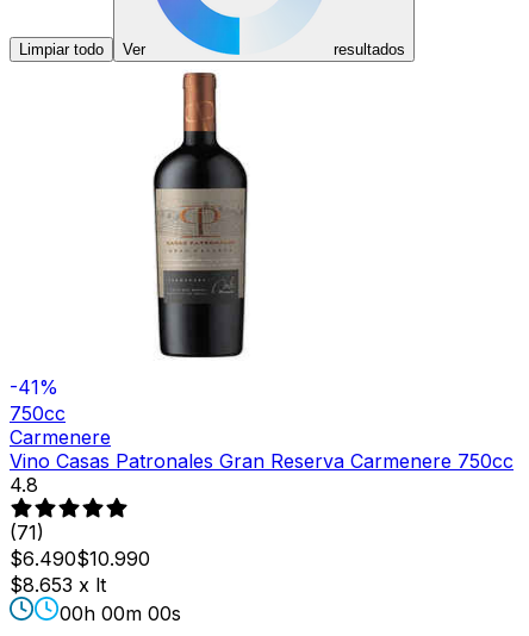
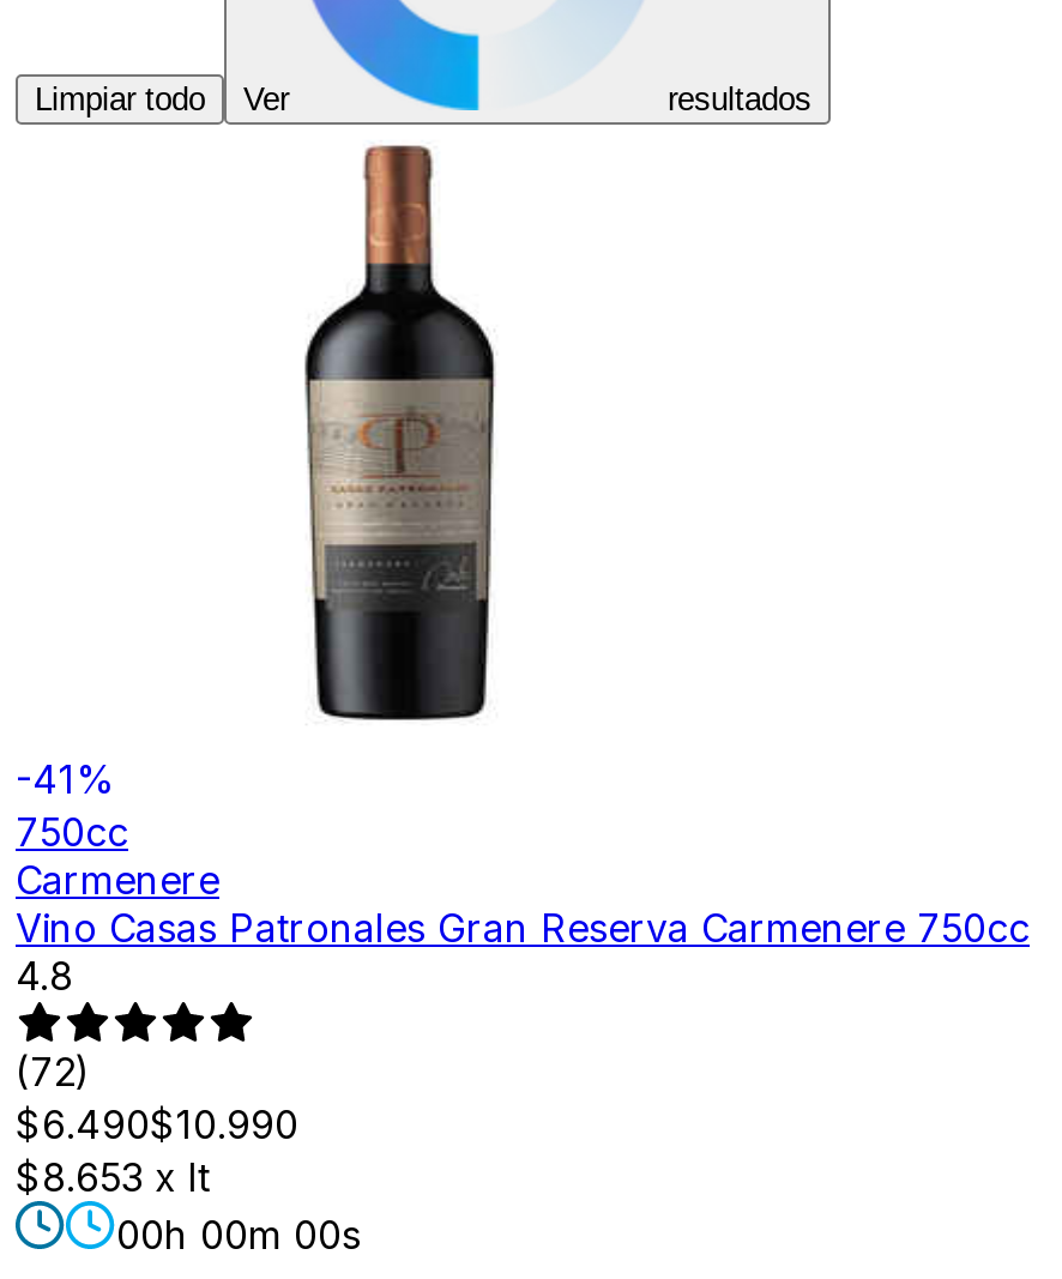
- (71)
+ (72)
